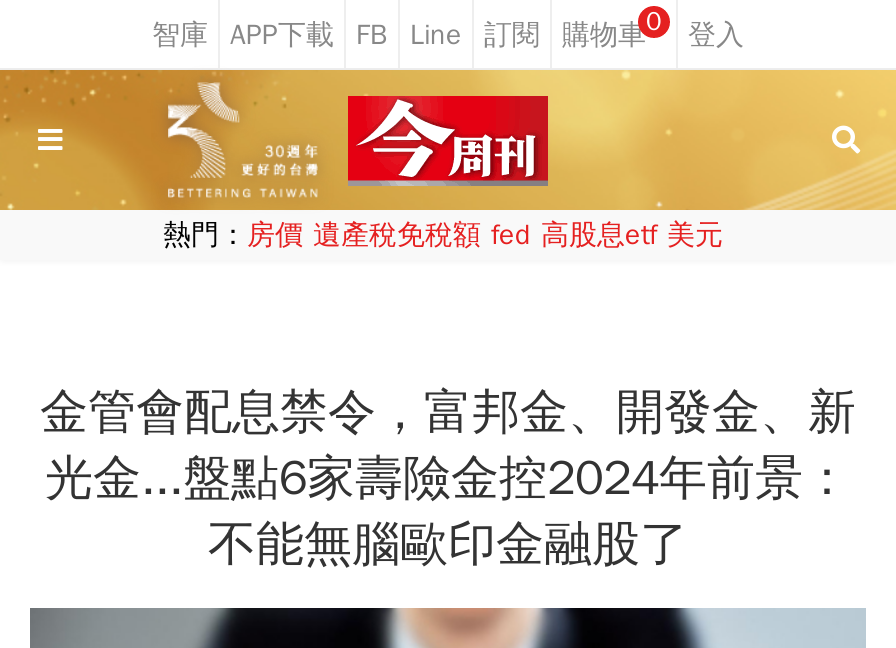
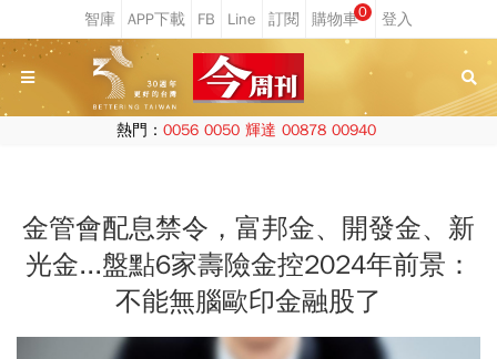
- 熱門：房價 遺產稅免稅額 fed 高股息etf 美元
+ 熱門：0056 0050 輝達 00878 00940
